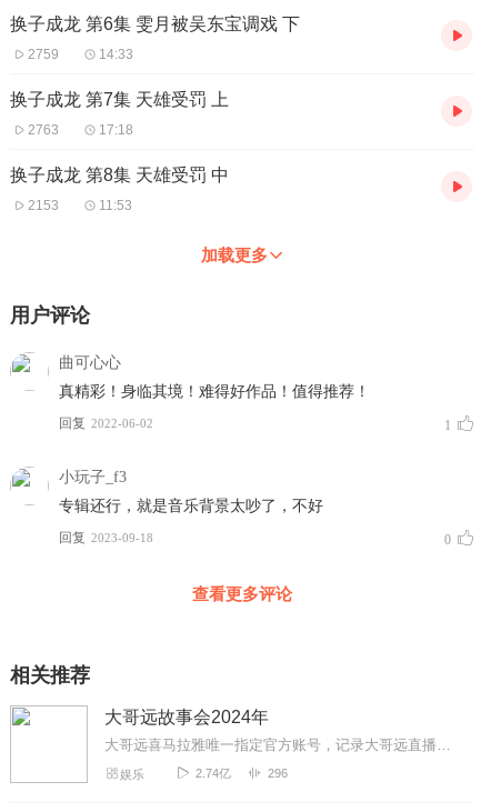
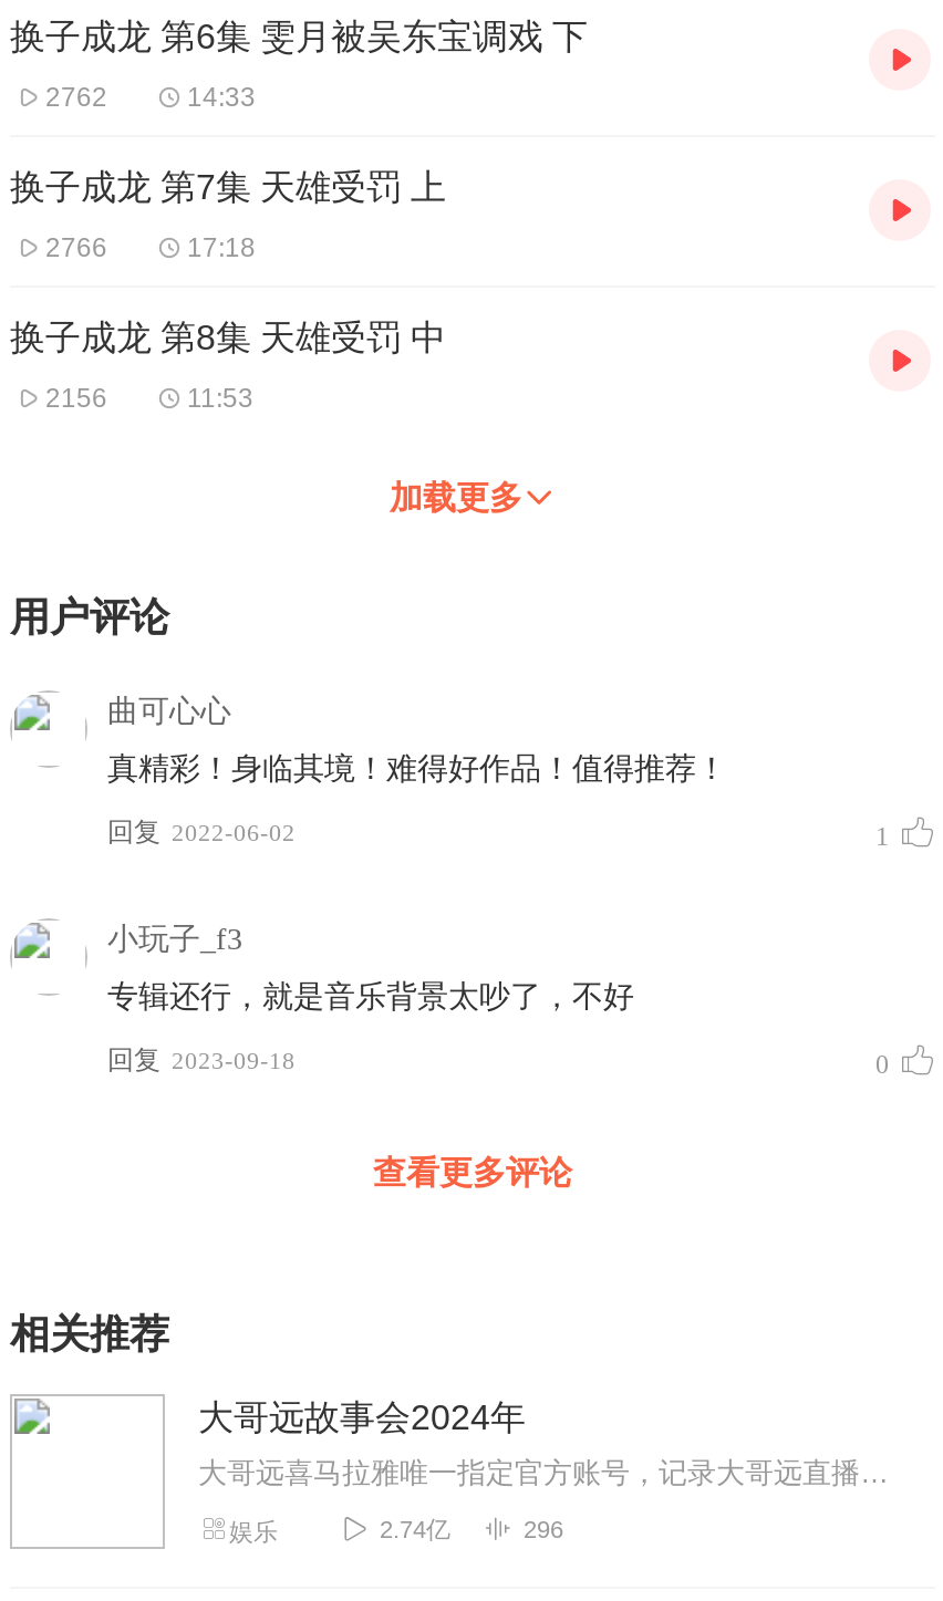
- 2759
+ 2762

- 2763
+ 2766

- 2153
+ 2156
